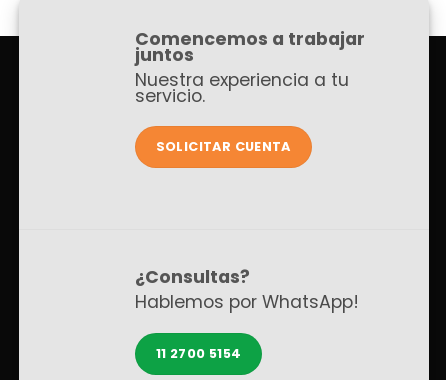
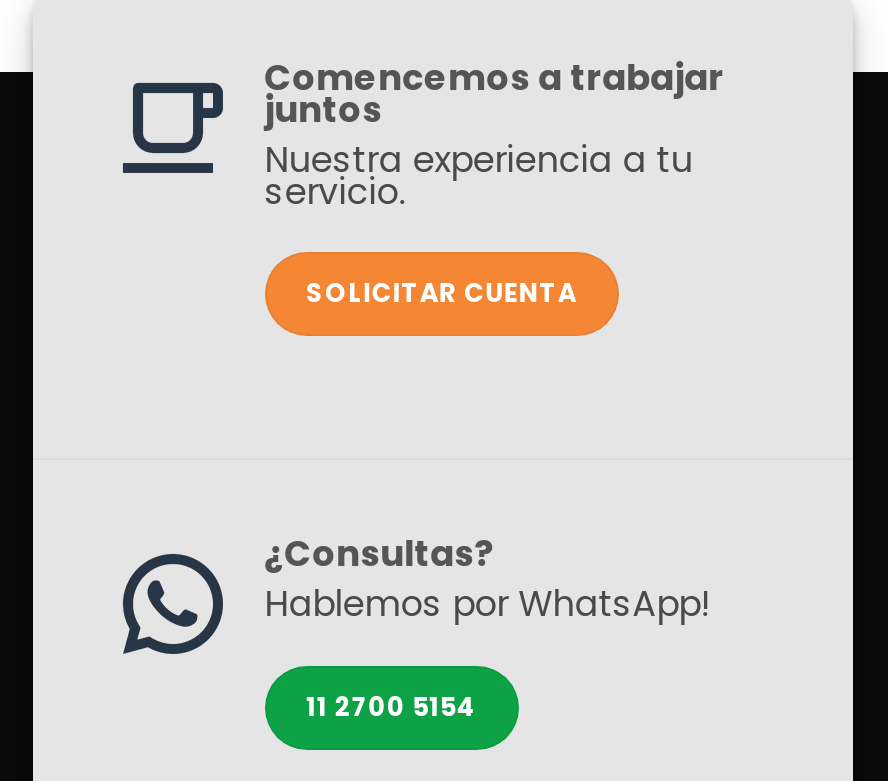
+ [image]

+ [image]
